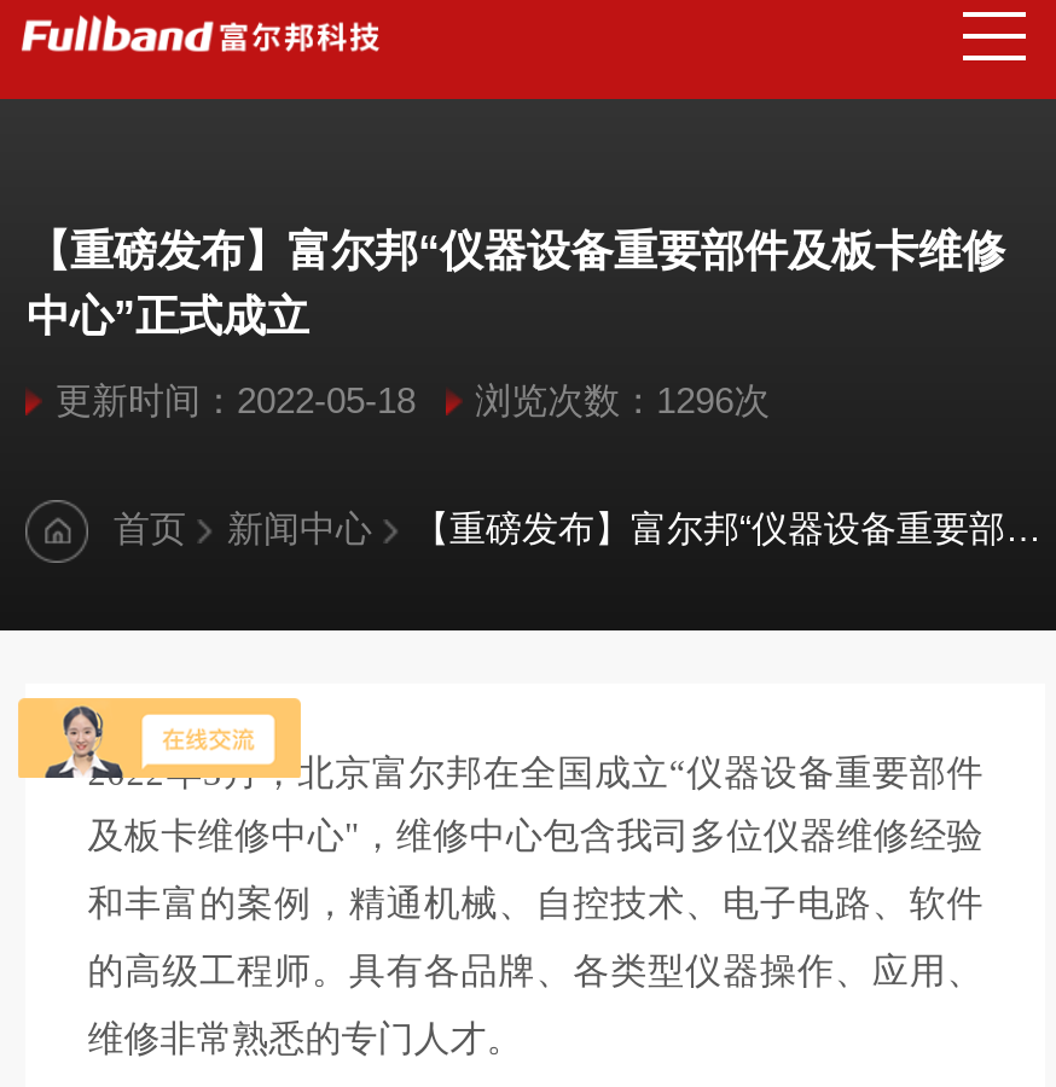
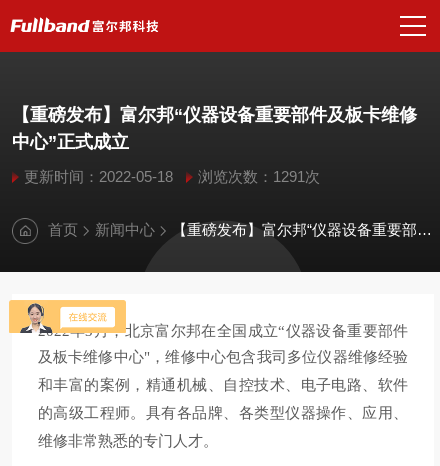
- 更新时间：2022-05-18 浏览次数：1296次
+ 更新时间：2022-05-18 浏览次数：1291次
